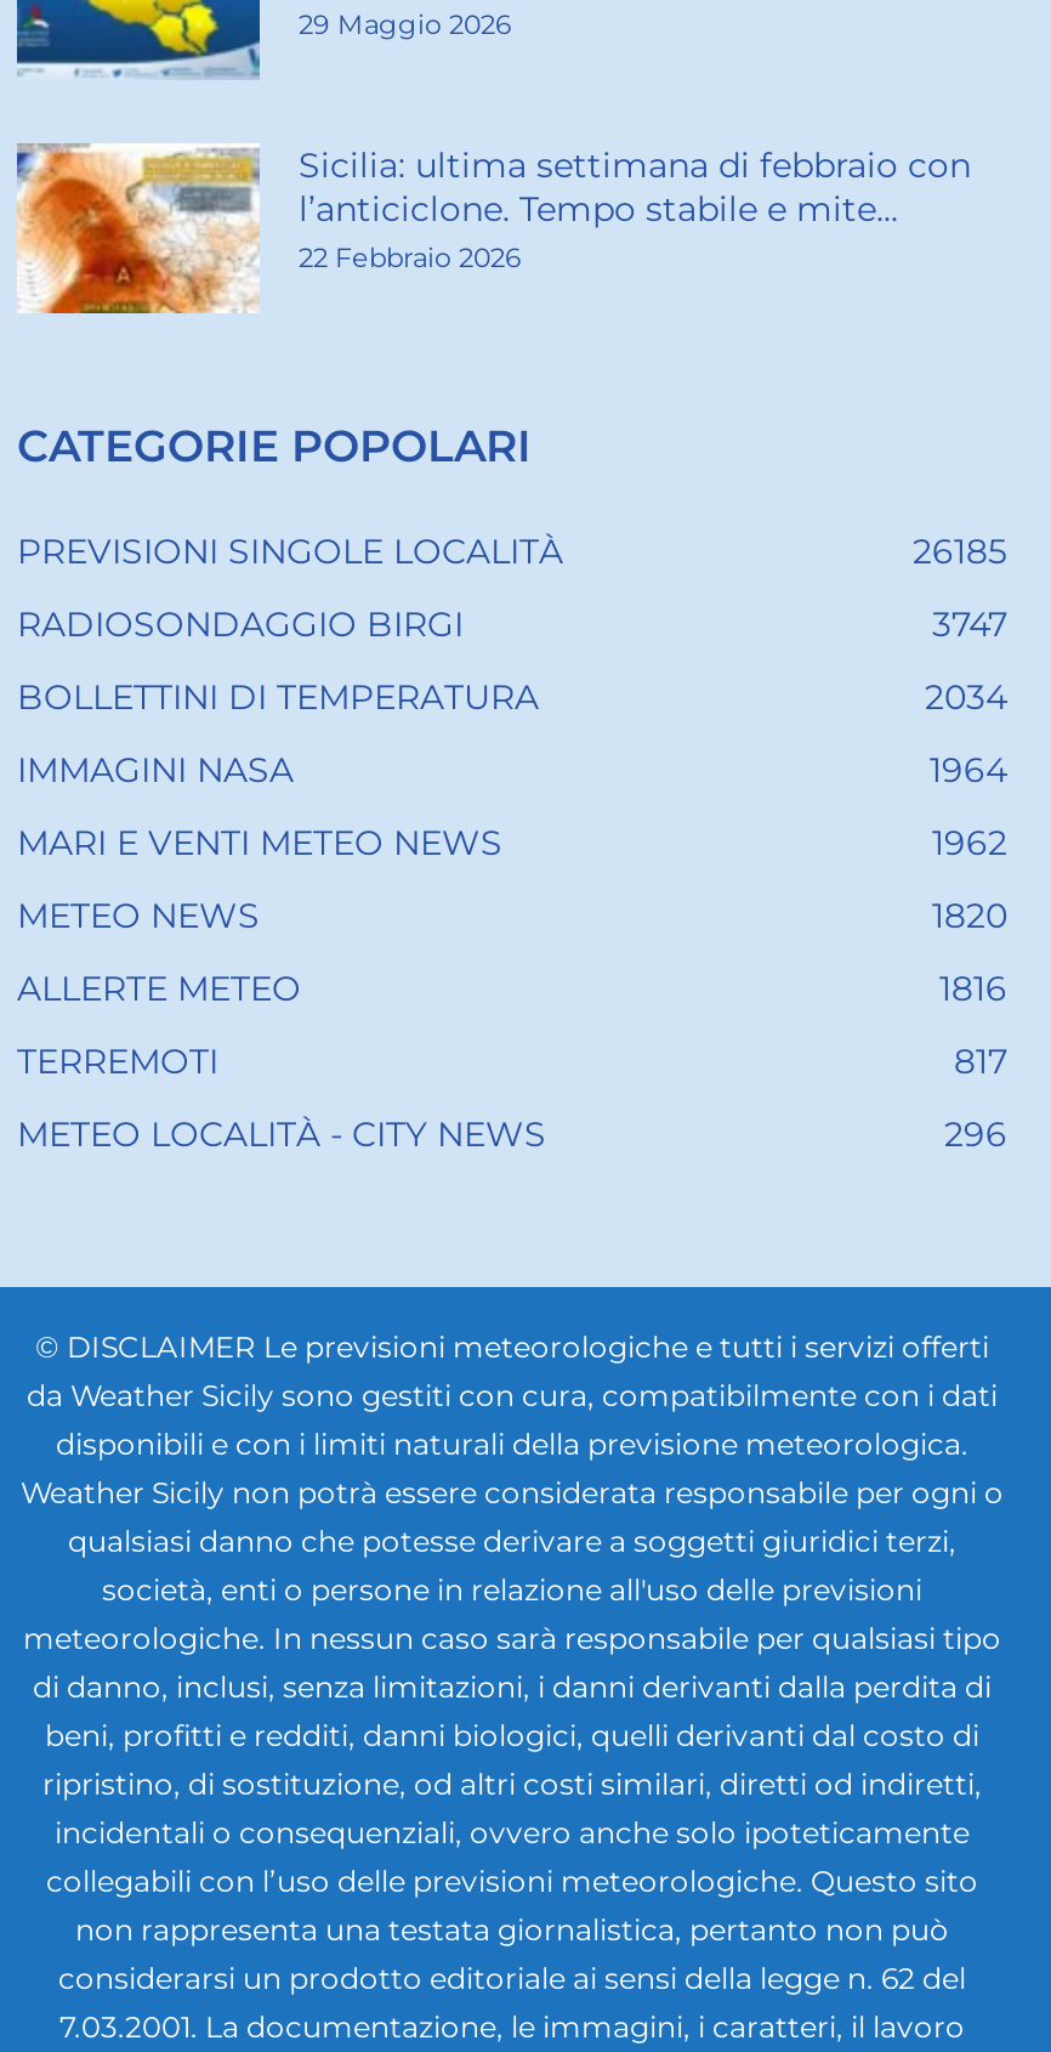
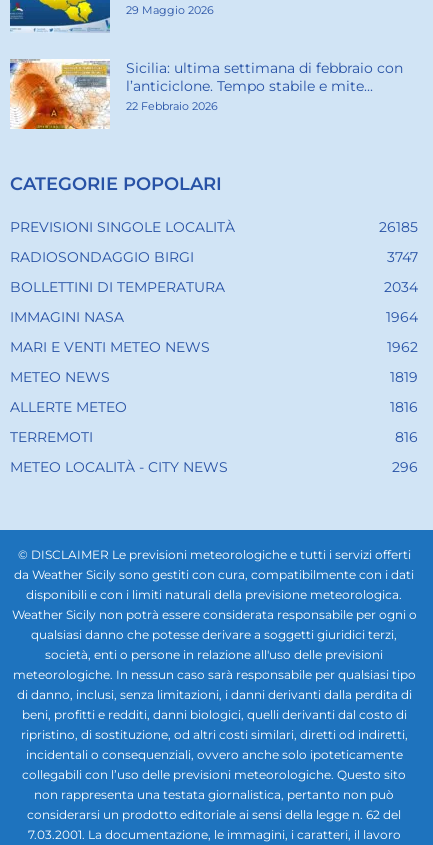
- 1820
+ 1819

- 817
+ 816
